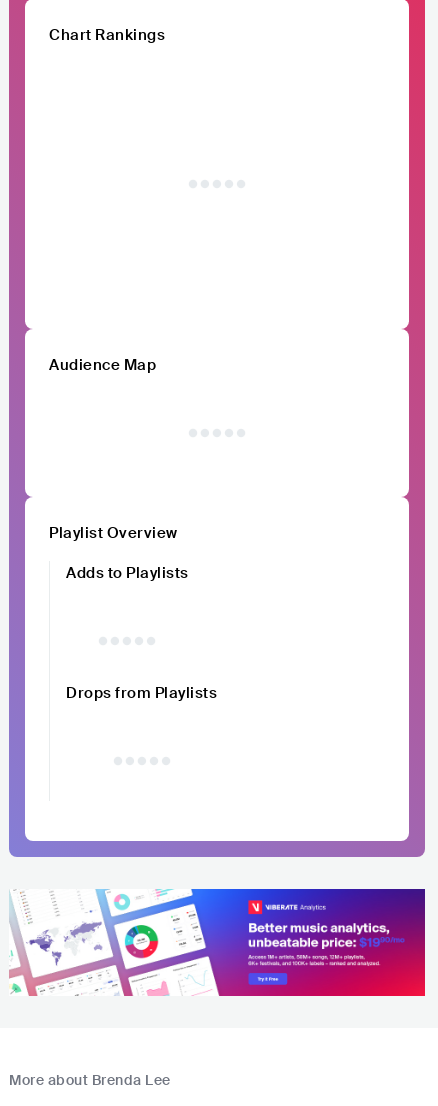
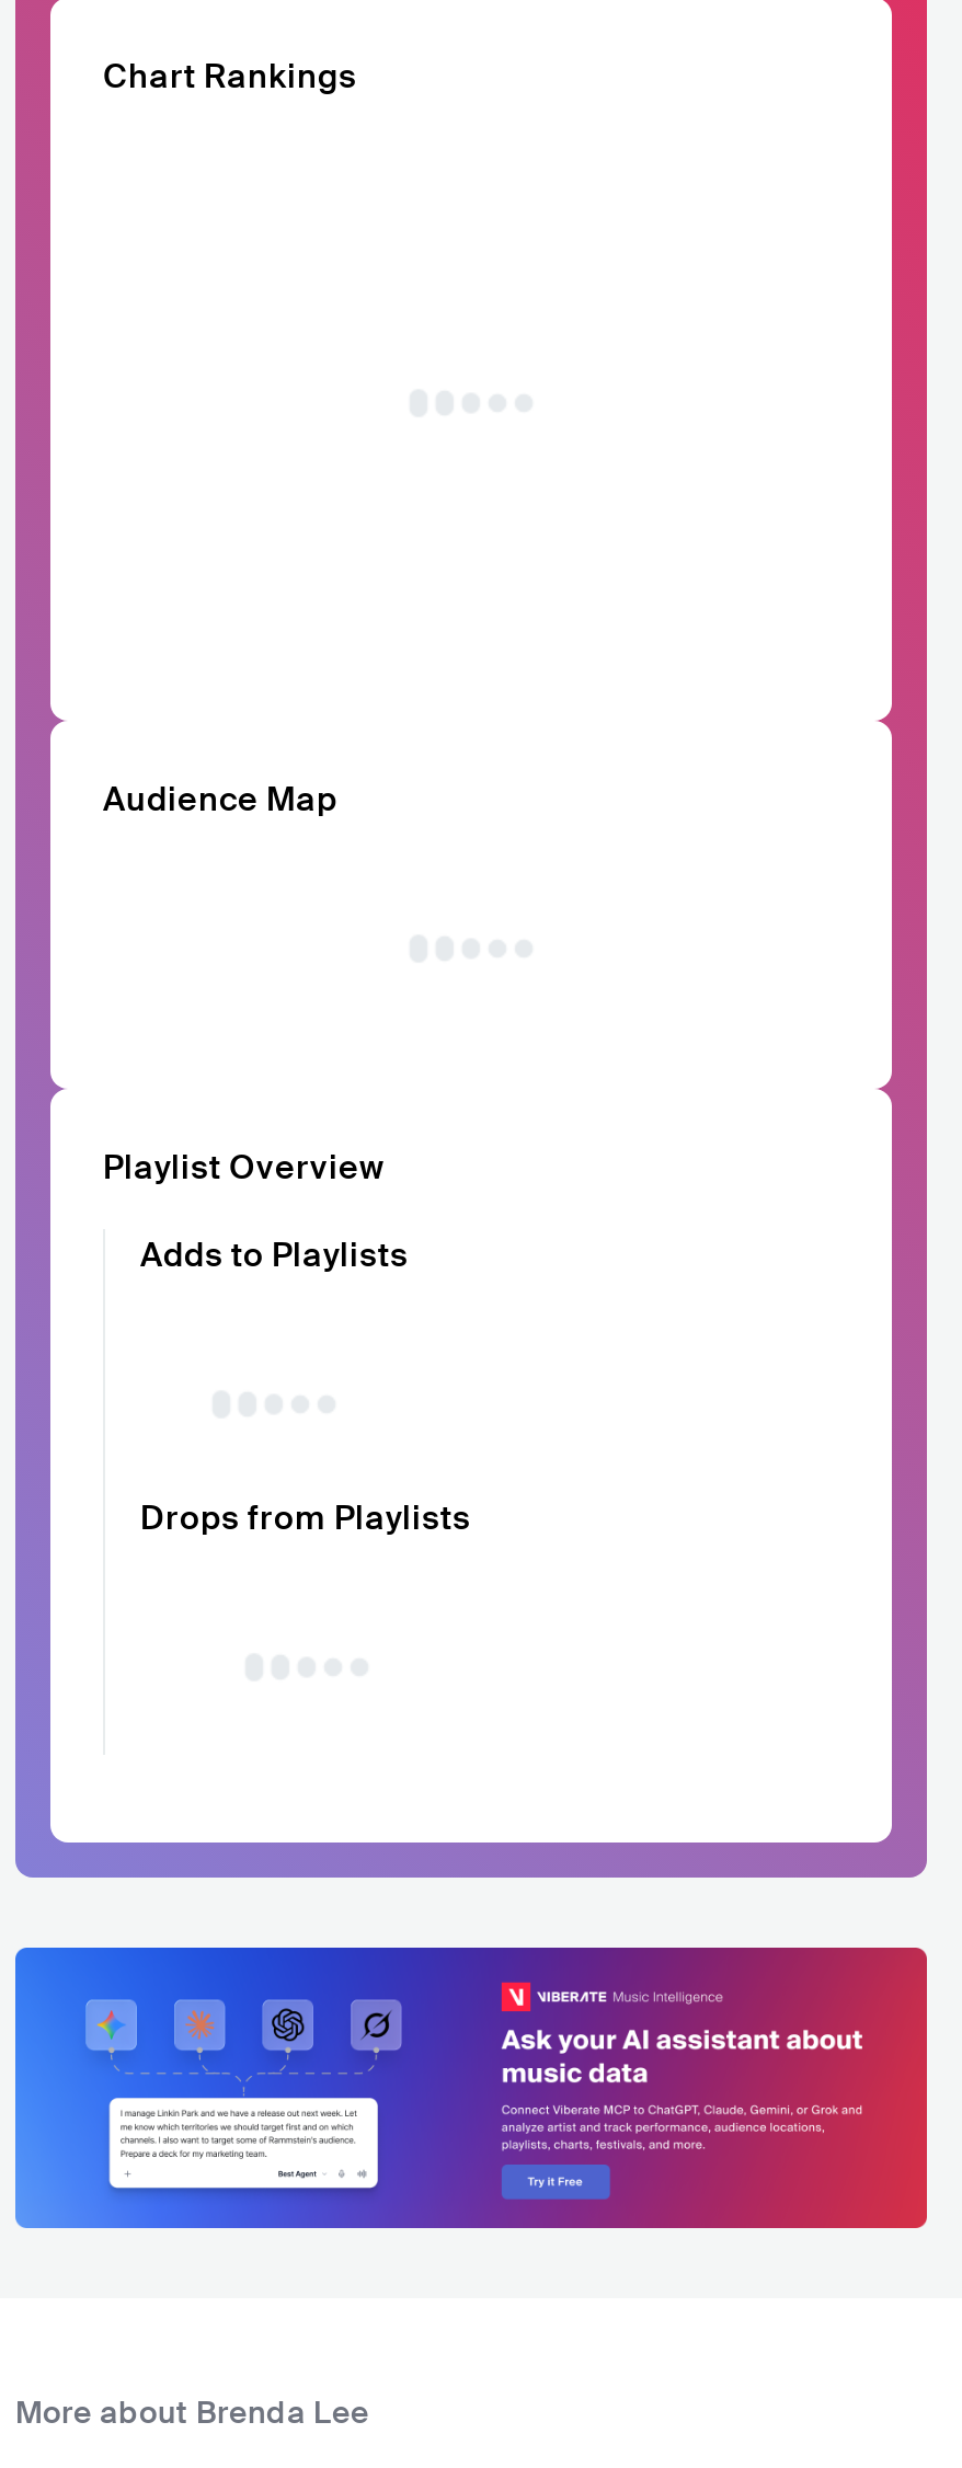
- [image]
+ [image]
